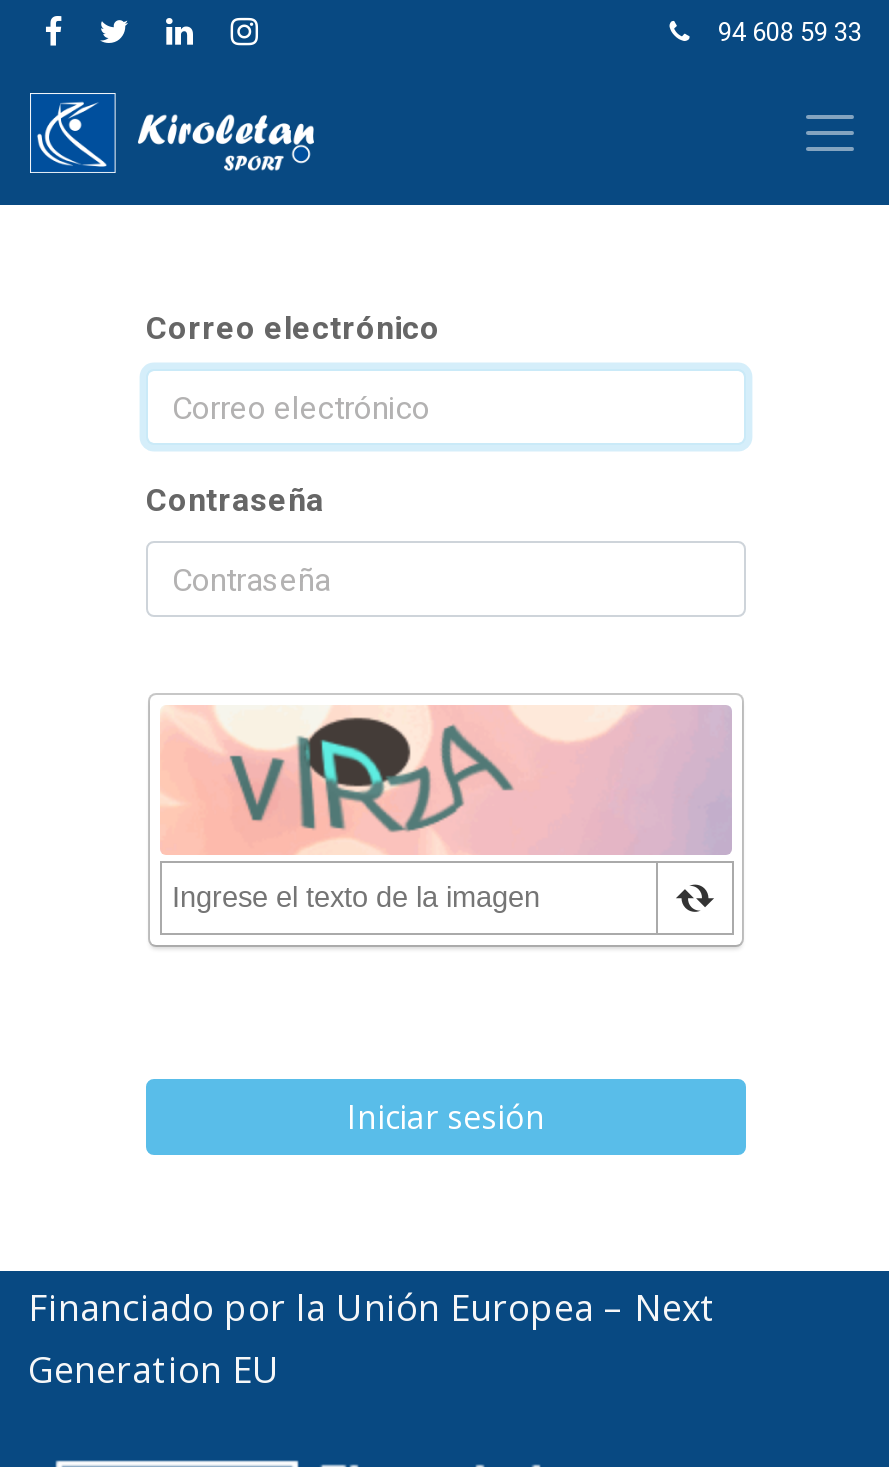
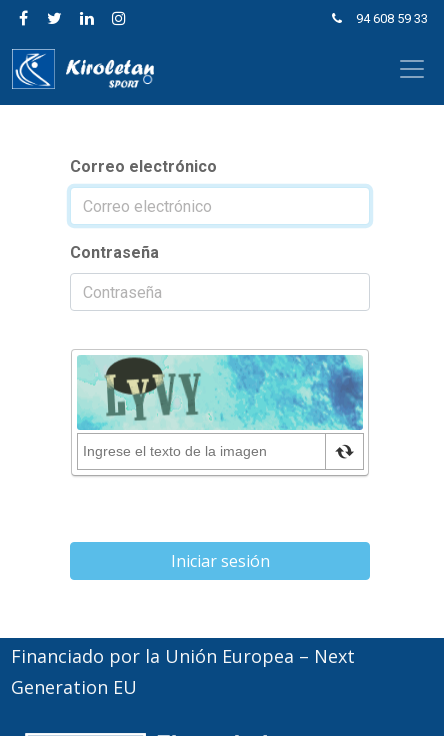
- [image]
+ [image]
